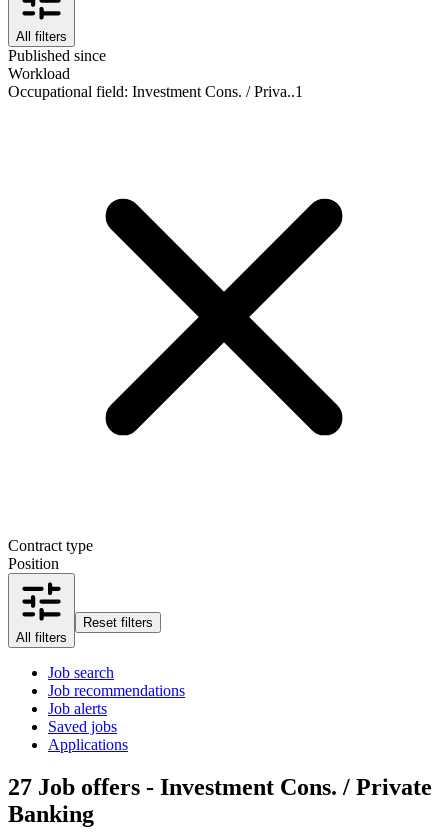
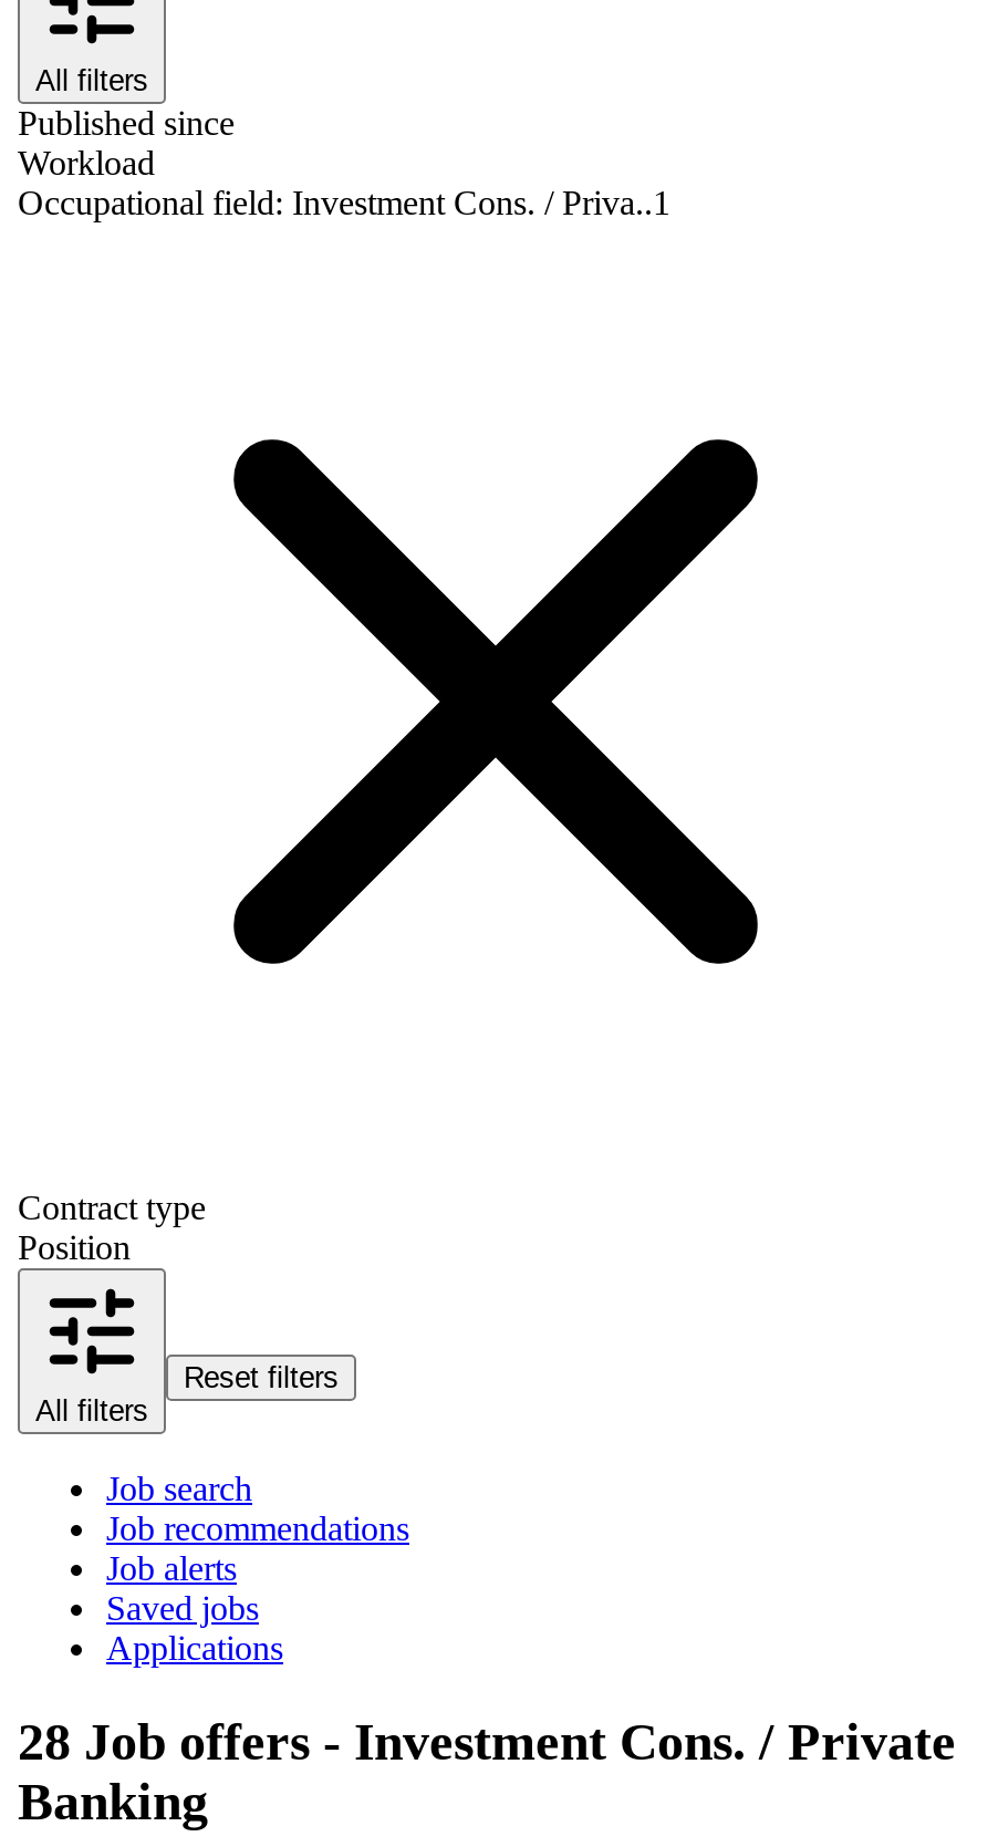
- 27 Job offers - Investment Cons. / Private
+ 28 Job offers - Investment Cons. / Private
